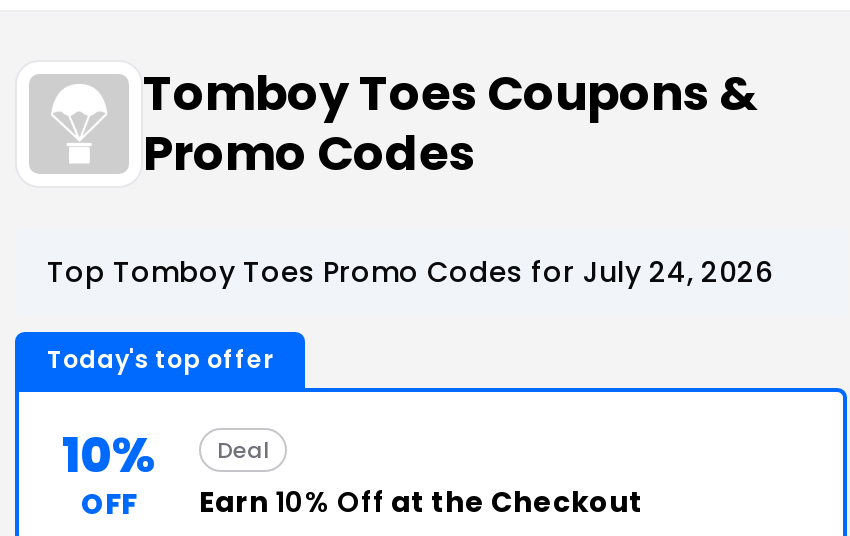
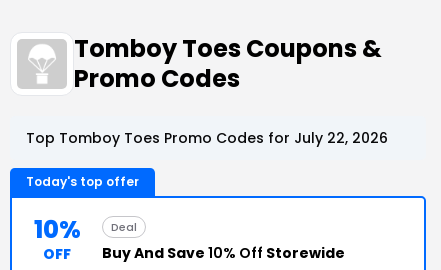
- Top Tomboy Toes Promo Codes for July 24, 2026
+ Top Tomboy Toes Promo Codes for July 22, 2026

- Earn 10% Off at the Checkout
+ Buy And Save 10% Off Storewide
